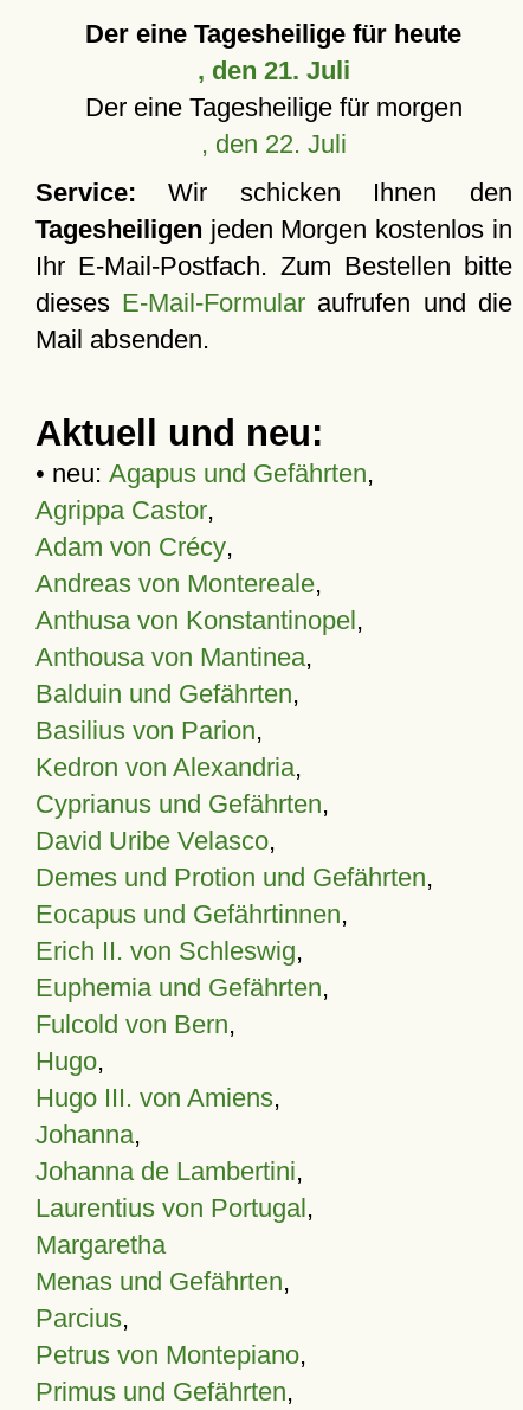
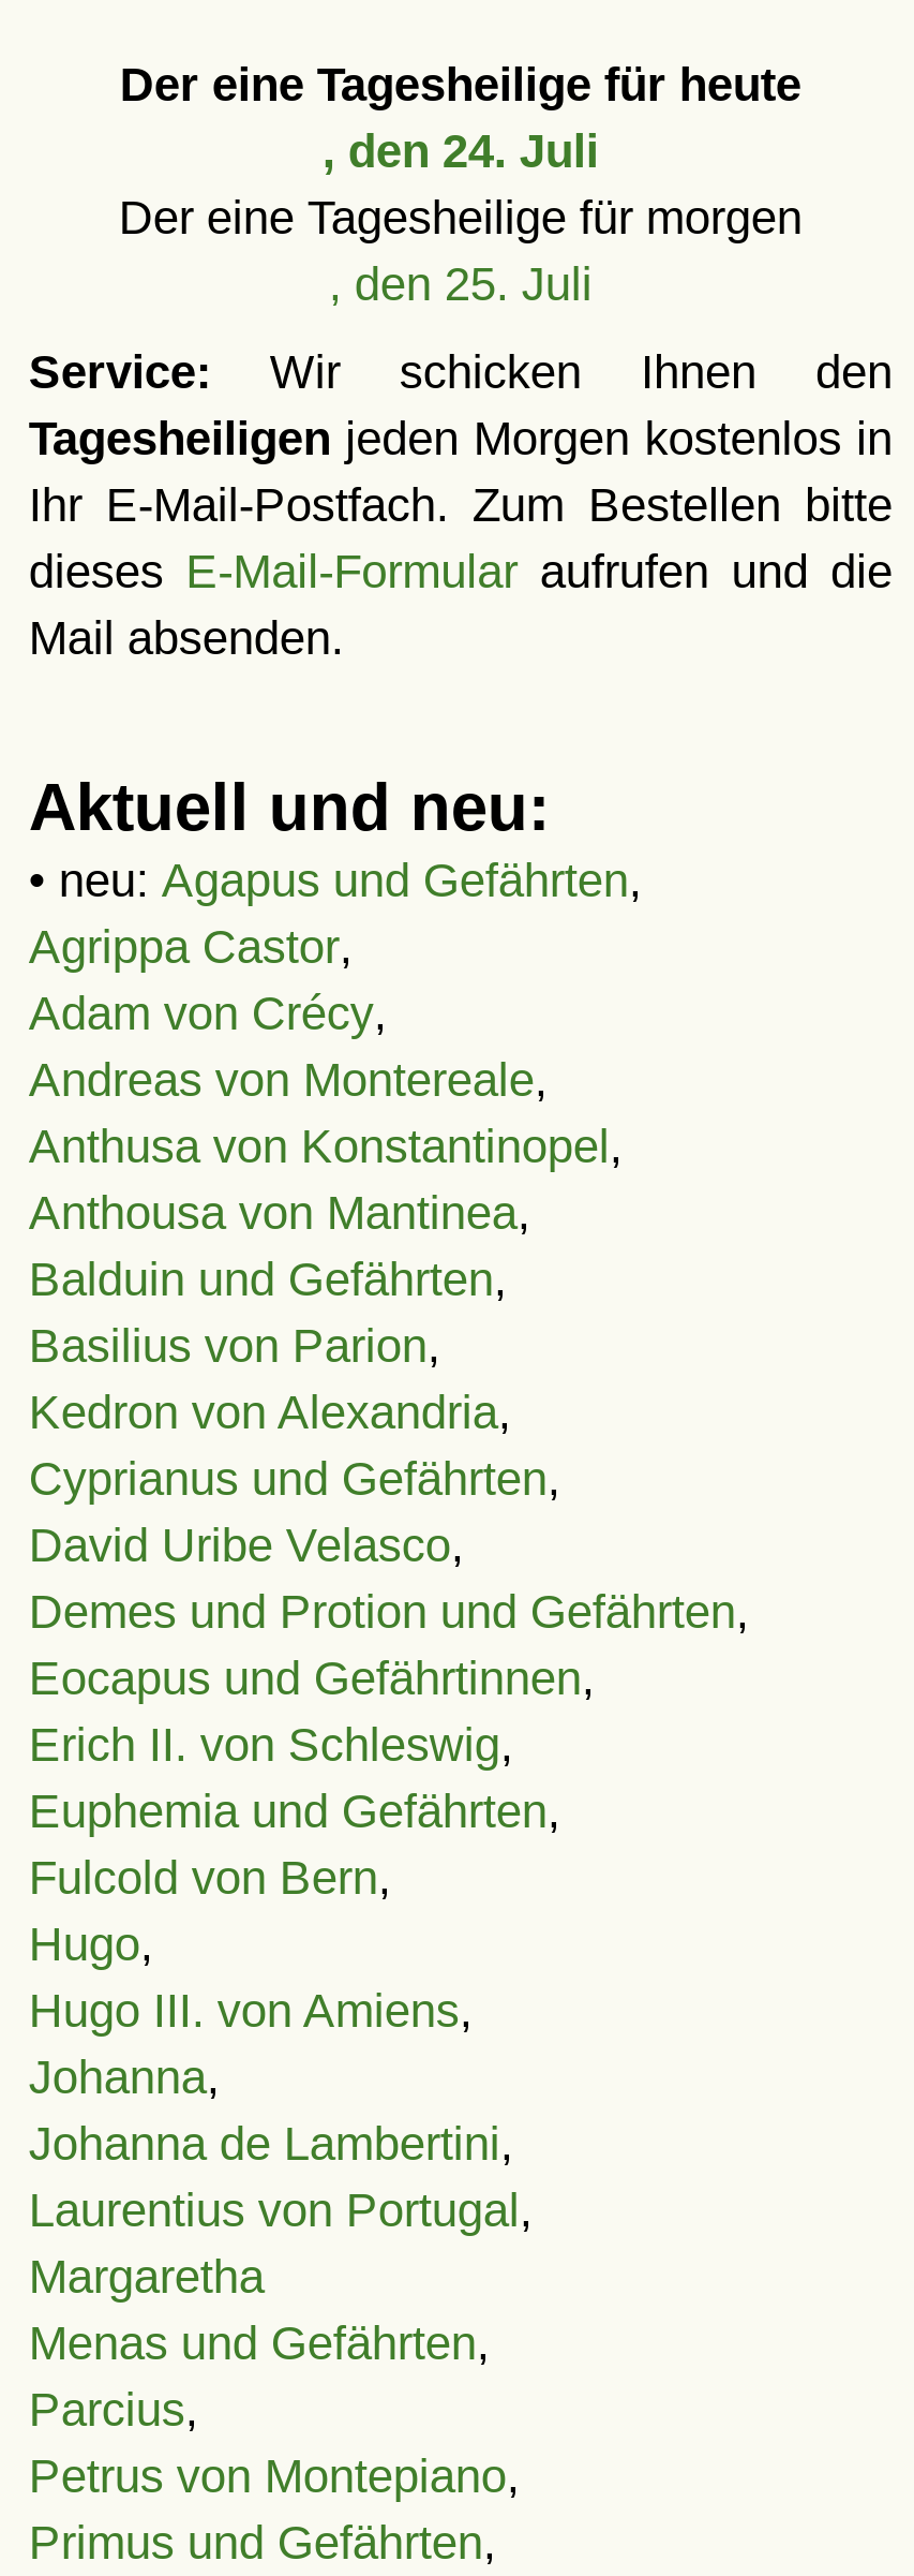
- , den 21. Juli
+ , den 24. Juli

- , den 22. Juli
+ , den 25. Juli
